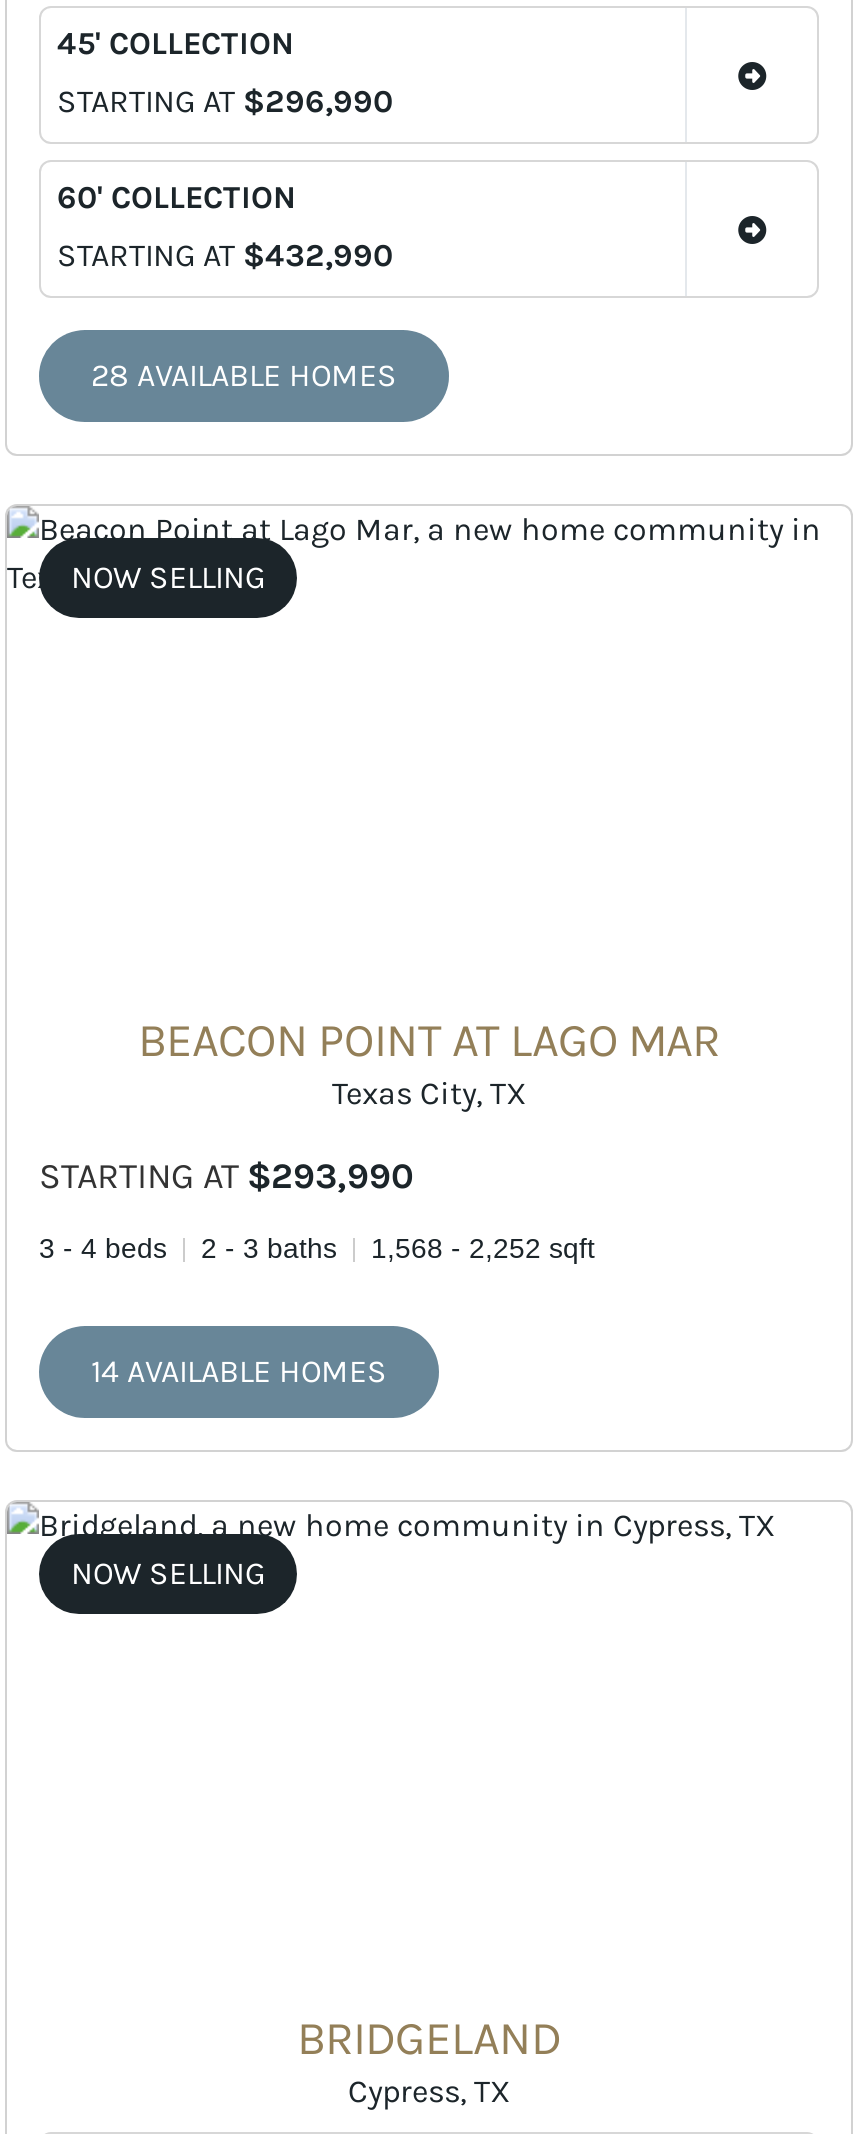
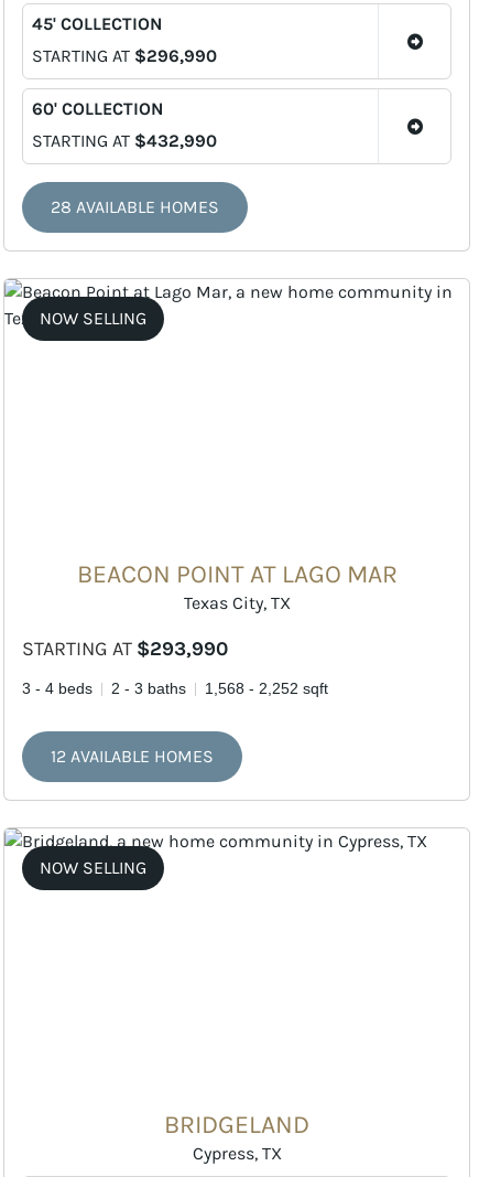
- 14 AVAILABLE HOMES
+ 12 AVAILABLE HOMES
